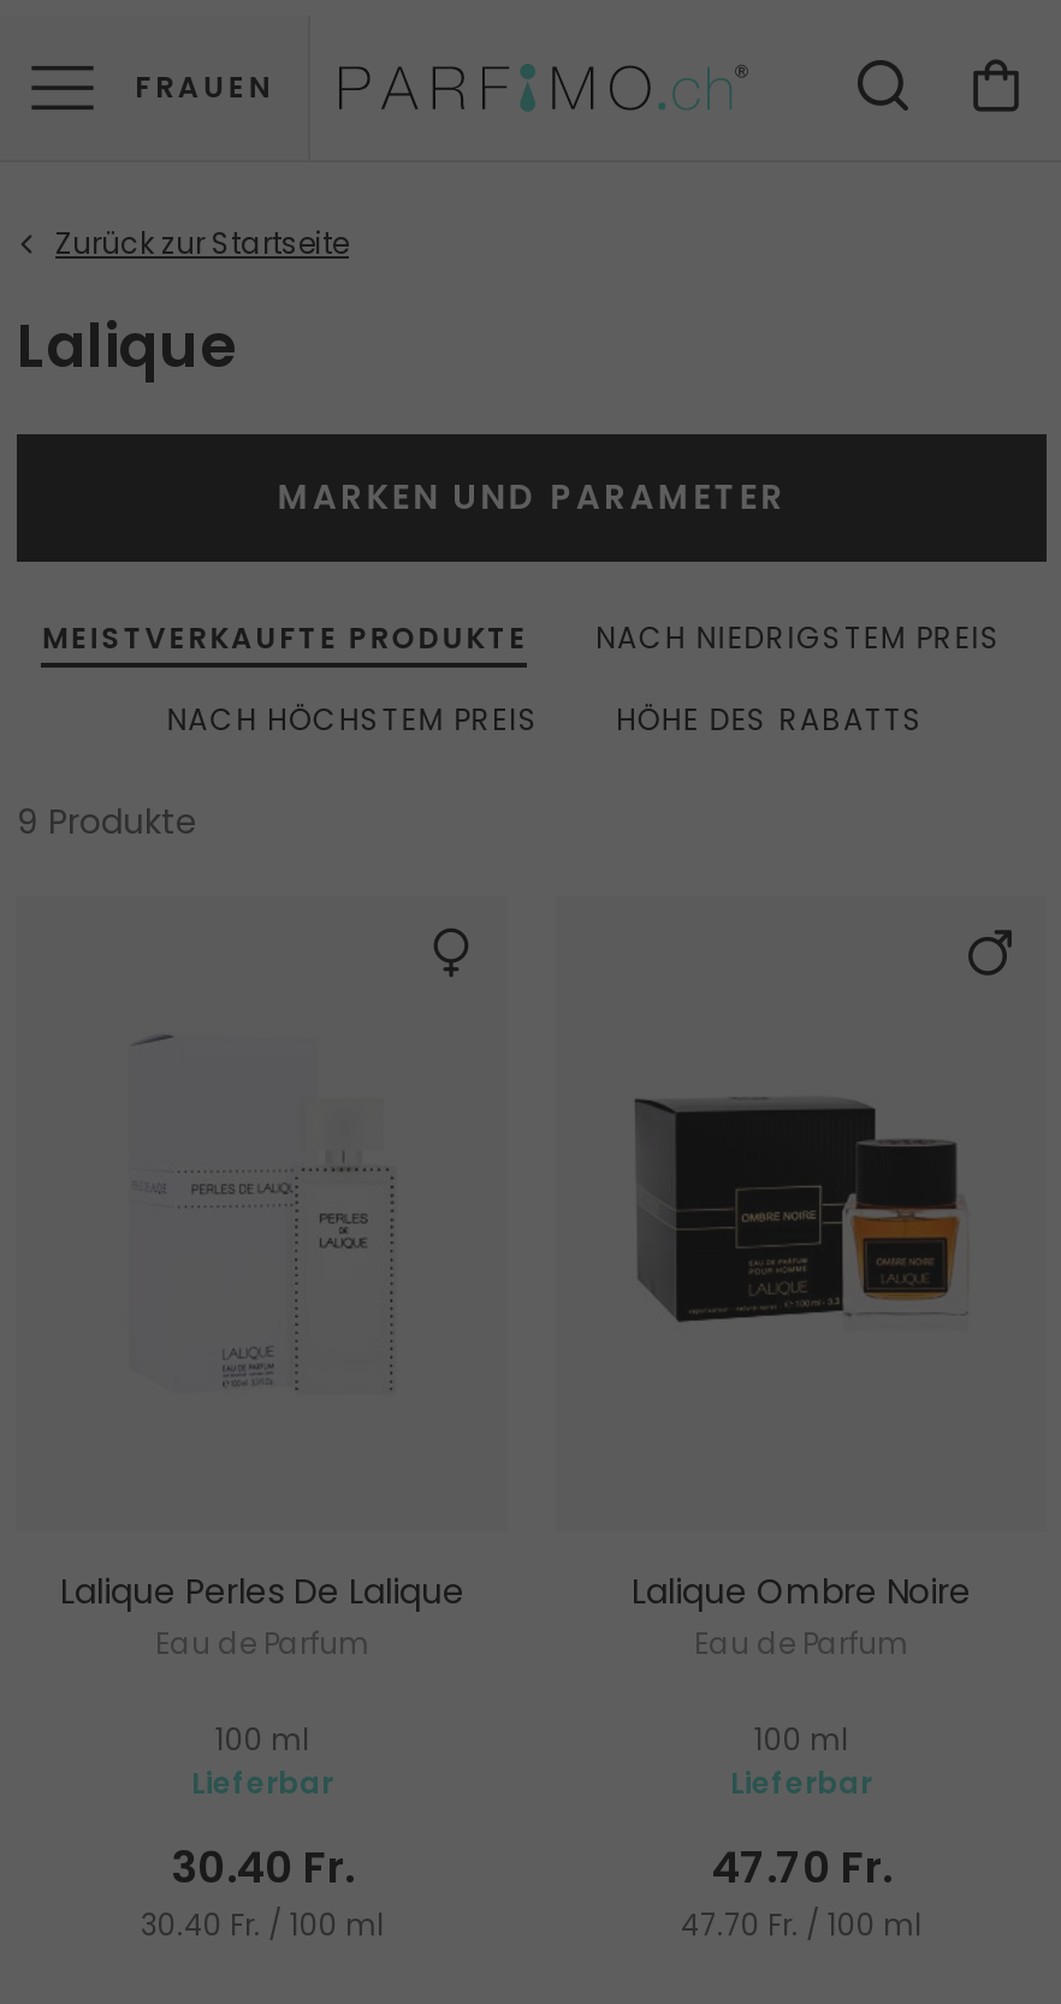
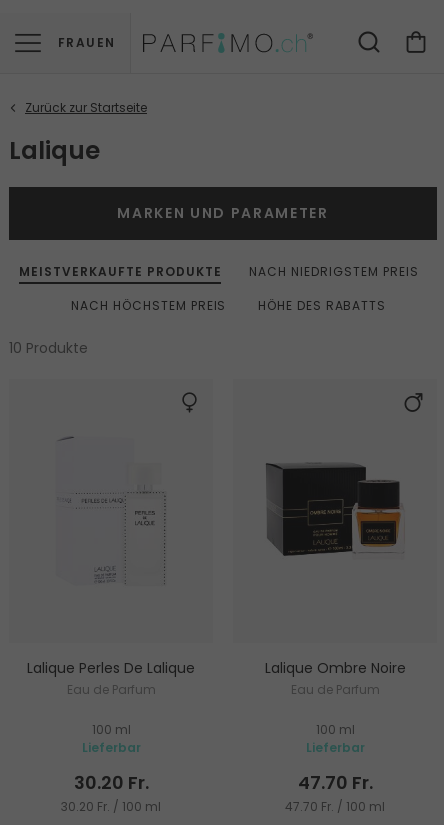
- 9 Produkte
+ 10 Produkte

- 30.40 Fr.
+ 30.20 Fr.

- 30.40 Fr. / 100 ml
+ 30.20 Fr. / 100 ml
